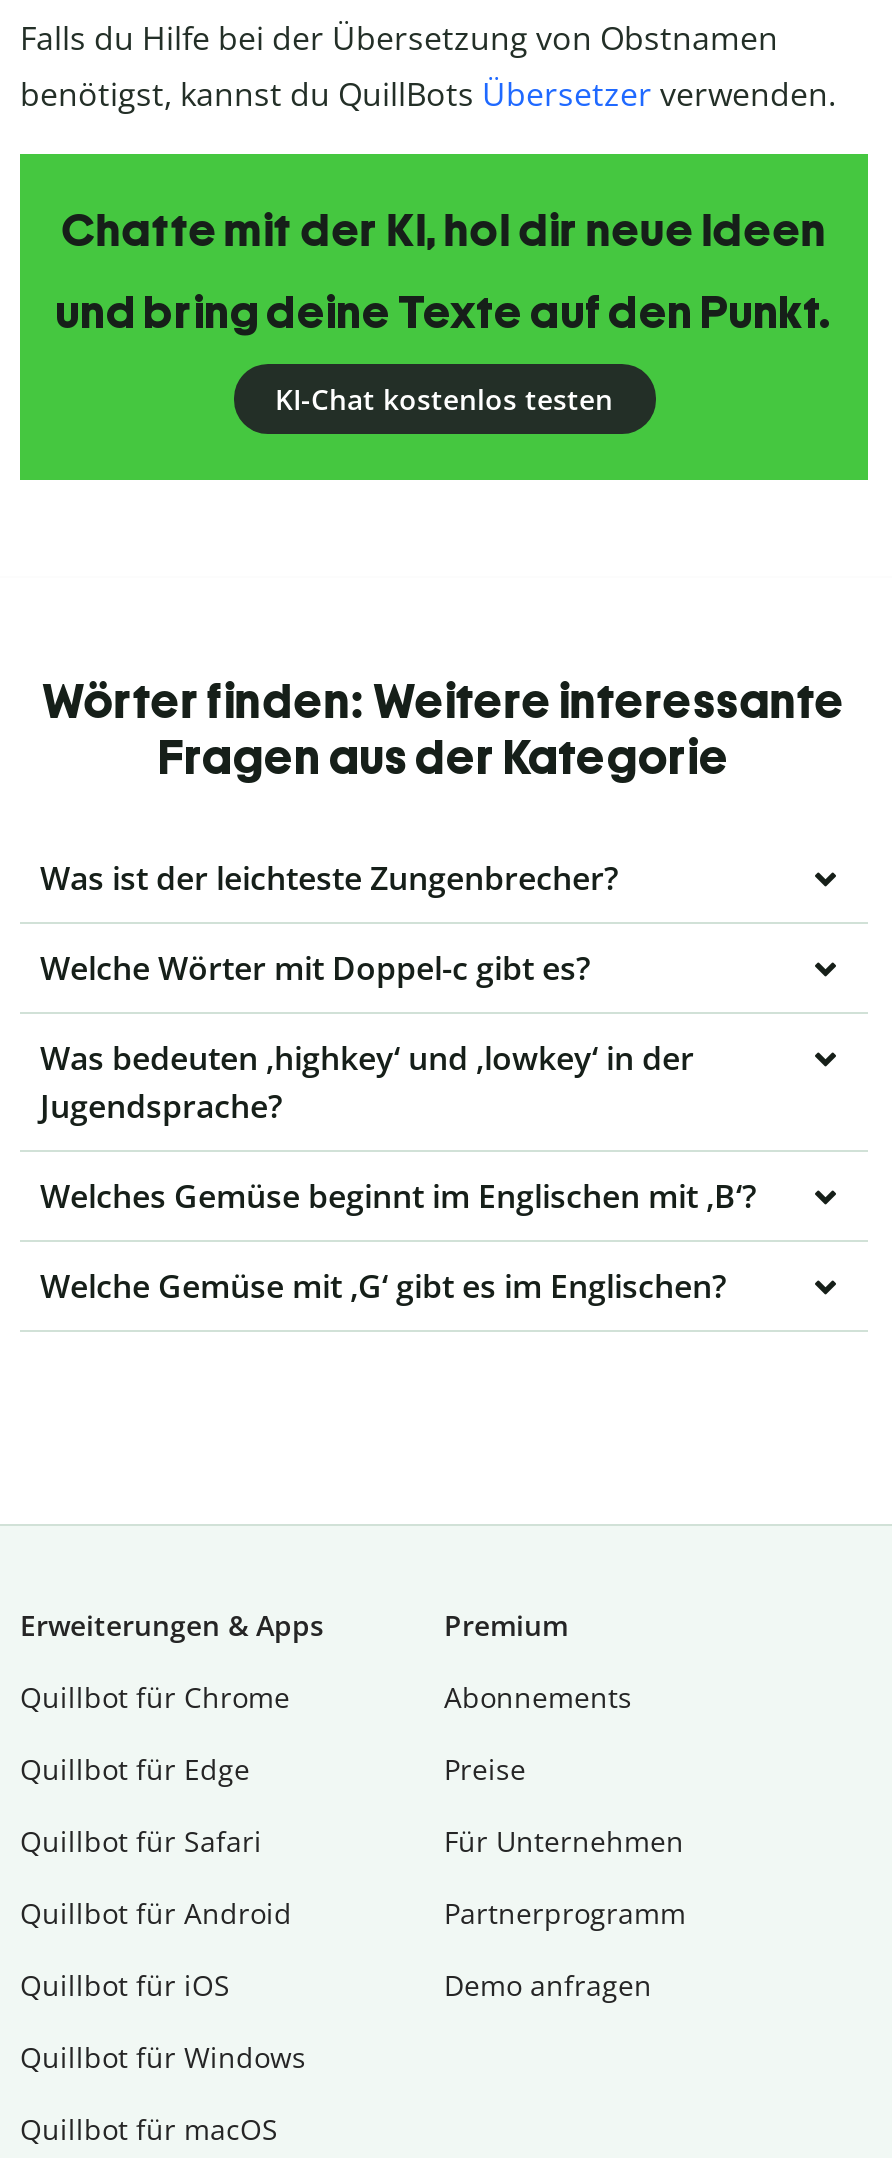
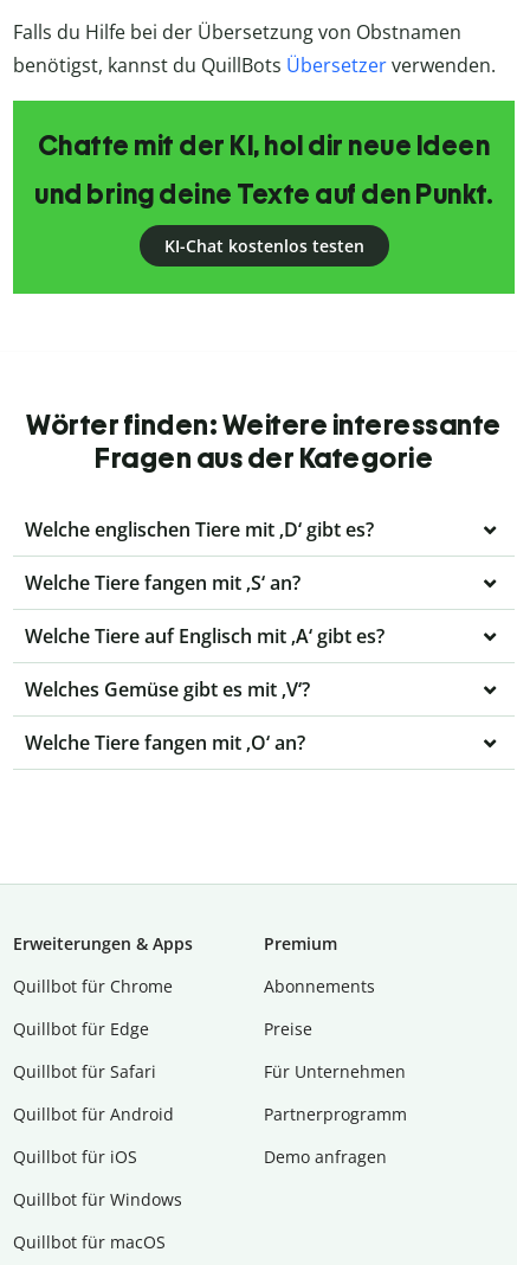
- Was ist der leichteste Zungenbrecher?
+ Welche englischen Tiere mit ‚D‘ gibt es?

- Welche Wörter mit Doppel-c gibt es?
+ Welche Tiere fangen mit ‚S‘ an?

- Was bedeuten ‚highkey‘ und ‚lowkey‘ in der
- Jugendsprache?
+ Welche Tiere auf Englisch mit ‚A‘ gibt es?

- Welches Gemüse beginnt im Englischen mit ,B‘?
+ Welches Gemüse gibt es mit ‚V‘?

- Welche Gemüse mit ,G‘ gibt es im Englischen?
+ Welche Tiere fangen mit ‚O‘ an?
